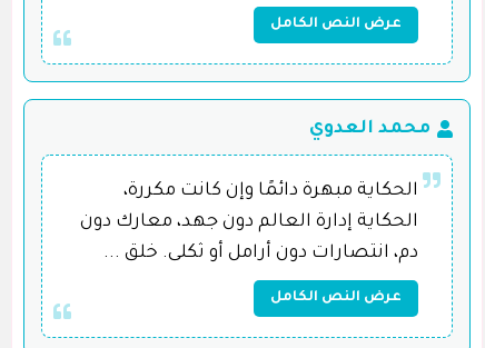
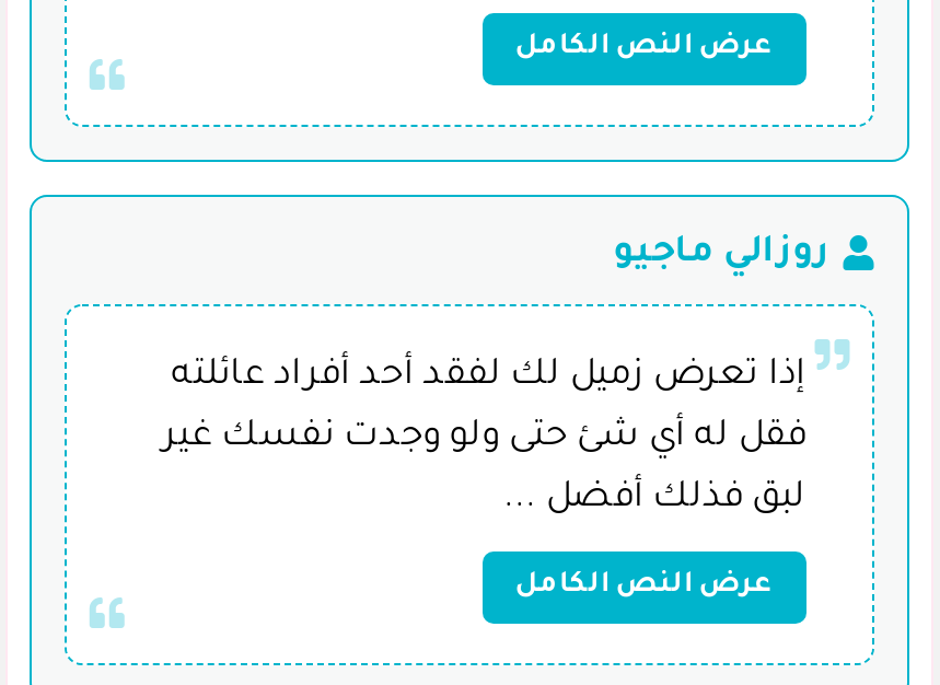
- محمد العدوي
+ روزالي ماجيو

- الحكاية مبهرة دائمًا وإن كانت مكررة،
+ إذا تعرض زميل لك لفقد أحد أفراد عائلته

- الحكاية إدارة العالم دون جهد، معارك دون
+ فقل له أي شئ حتى ولو وجدت نفسك غير

- دم، انتصارات دون أرامل أو ثكلى. خلق ...
+ لبق فذلك أفضل ...
